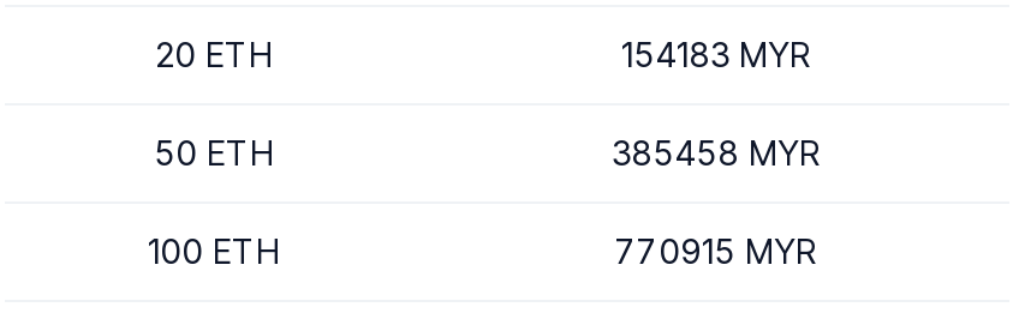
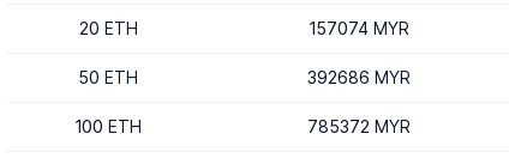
- 154183 MYR
+ 157074 MYR

- 385458 MYR
+ 392686 MYR

- 770915 MYR
+ 785372 MYR
